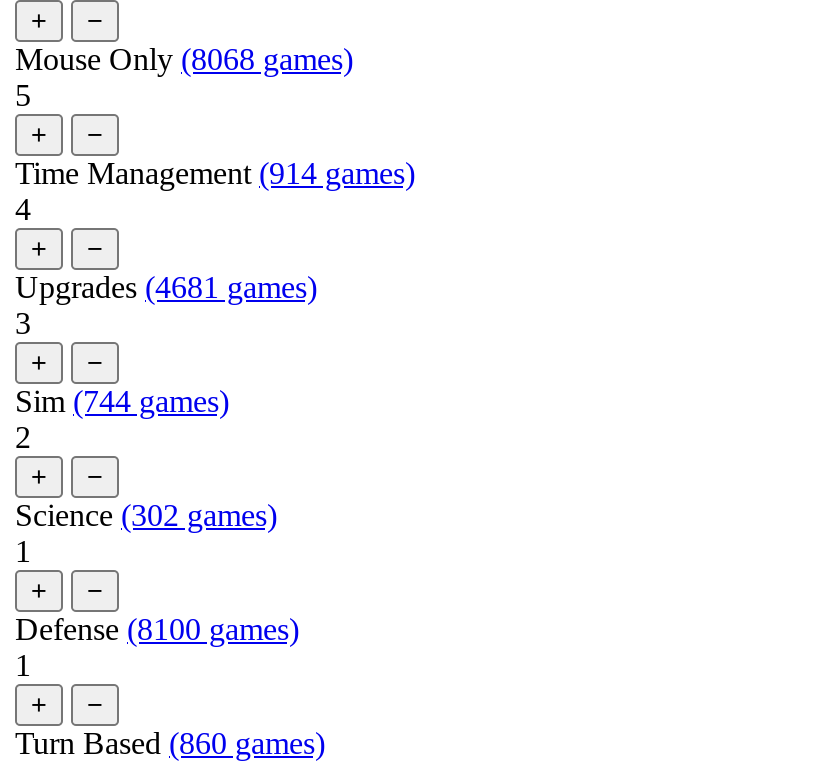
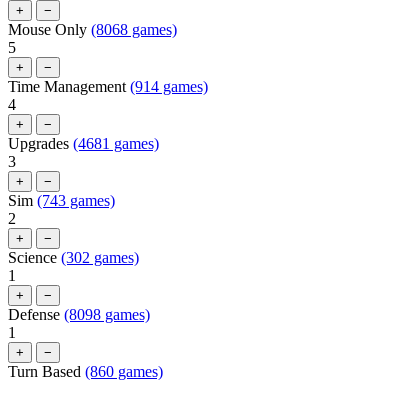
- Sim (744 games)
+ Sim (743 games)

- Defense (8100 games)
+ Defense (8098 games)
